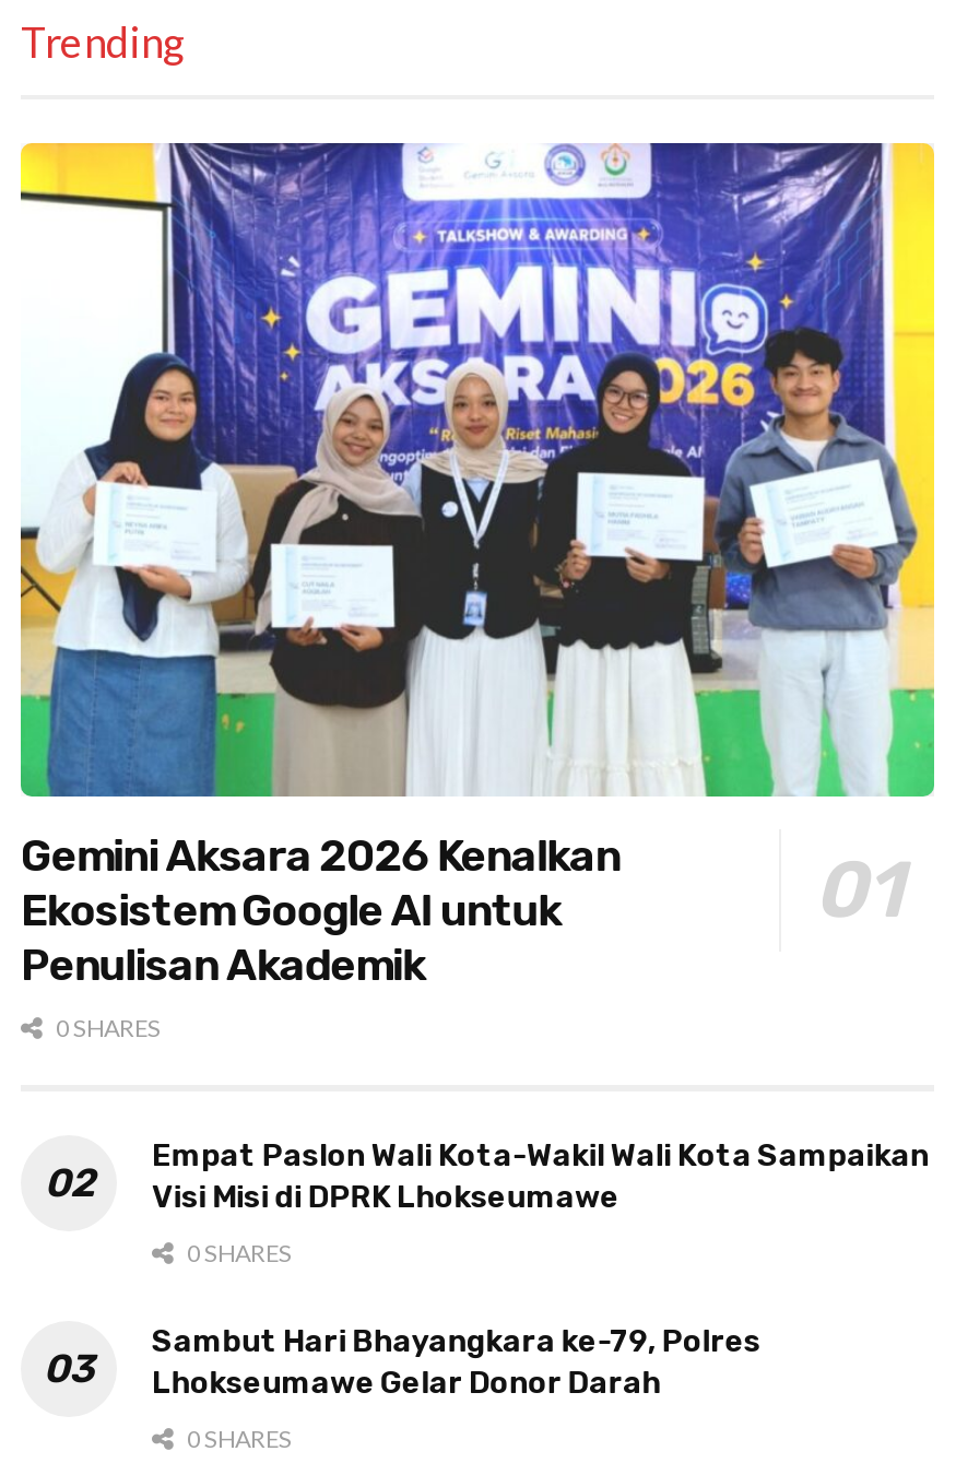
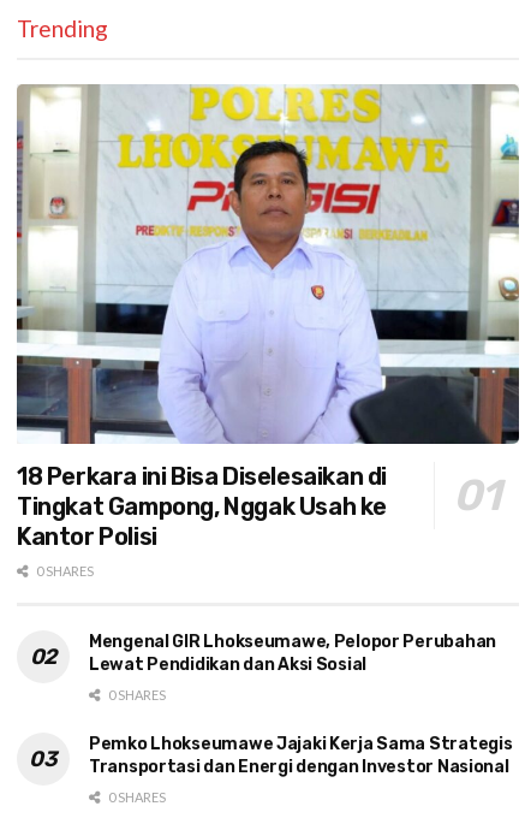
- [image]
- Gemini Aksara 2026 Kenalkan
- Ekosistem Google AI untuk
- Penulisan Akademik
+ [image]
+ 18 Perkara ini Bisa Diselesaikan di
+ Tingkat Gampong, Nggak Usah ke
+ Kantor Polisi

- Empat Paslon Wali Kota-Wakil Wali Kota Sampaikan
- Visi Misi di DPRK Lhokseumawe
+ Mengenal GIR Lhokseumawe, Pelopor Perubahan
+ Lewat Pendidikan dan Aksi Sosial

- Sambut Hari Bhayangkara ke-79, Polres
- Lhokseumawe Gelar Donor Darah
+ Pemko Lhokseumawe Jajaki Kerja Sama Strategis
+ Transportasi dan Energi dengan Investor Nasional
